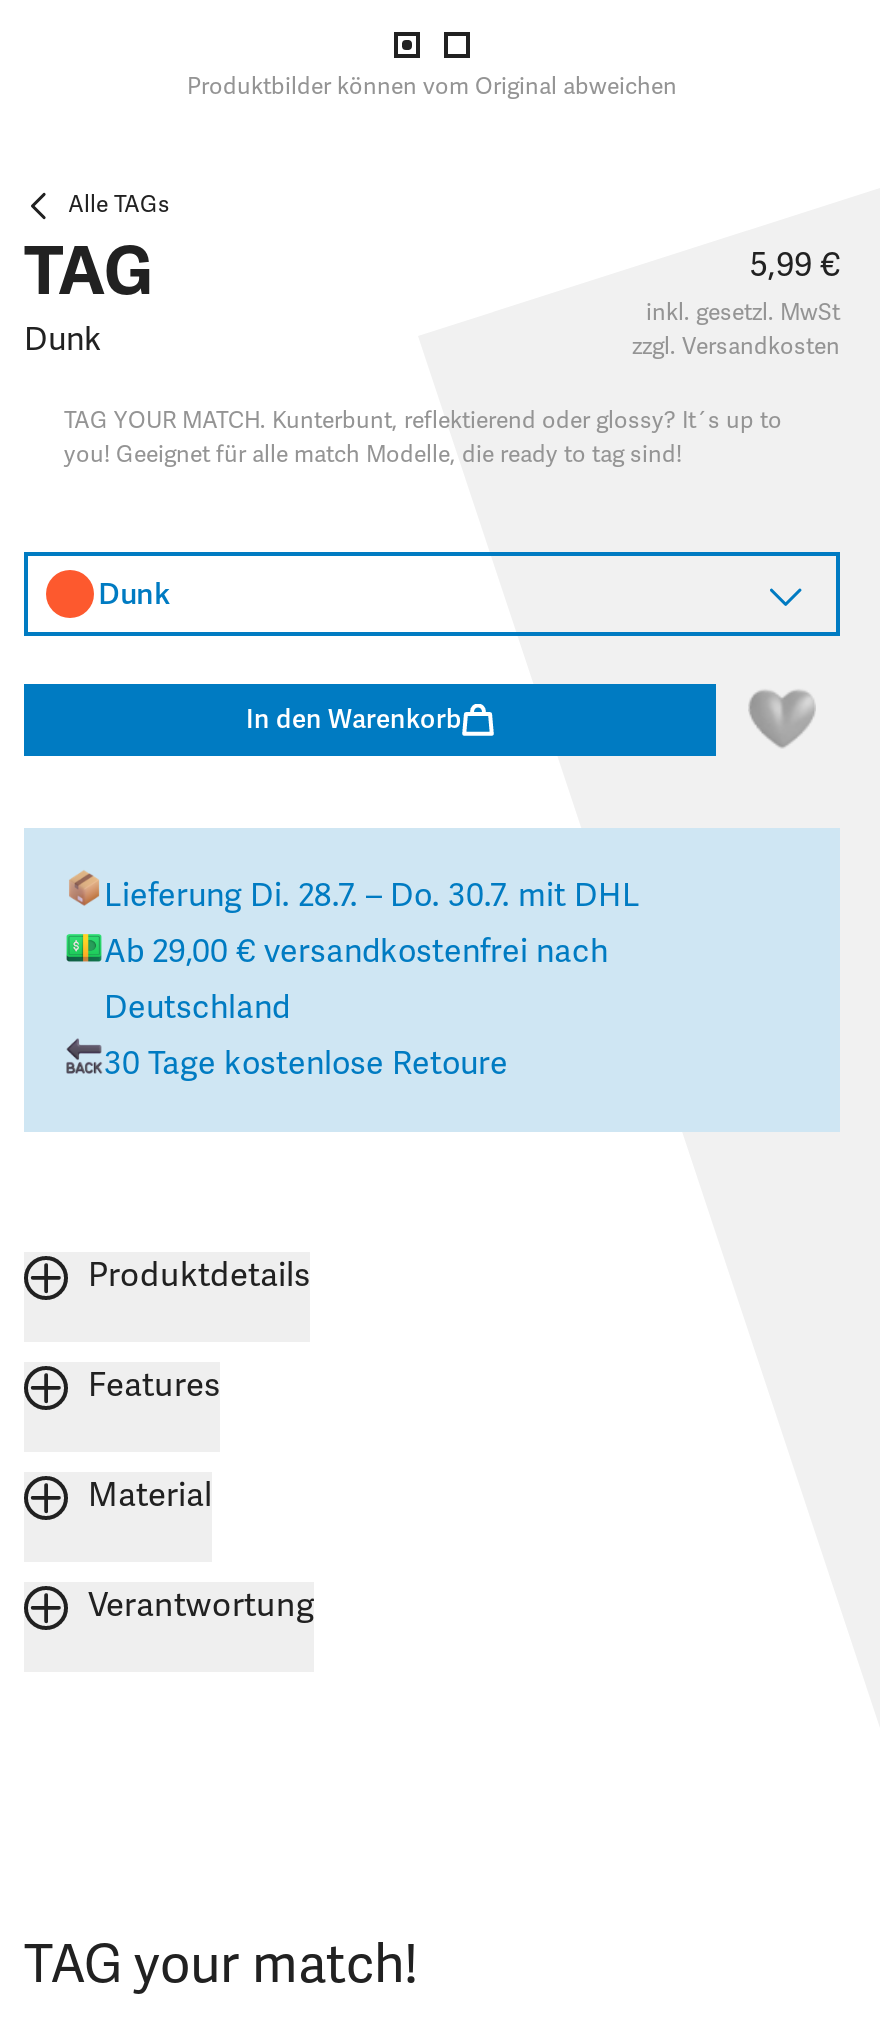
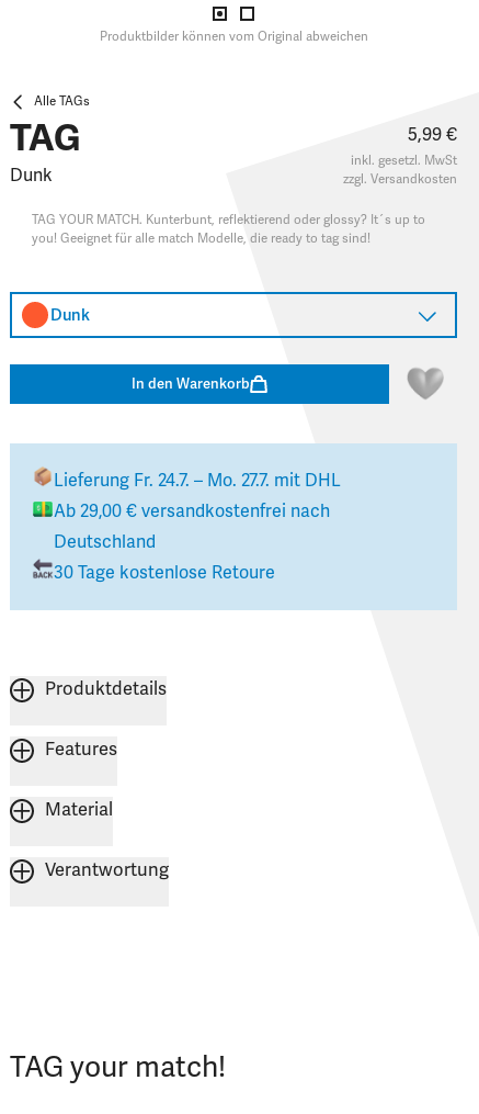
- Lieferung Di. 28.7. – Do. 30.7. mit DHL
+ Lieferung Fr. 24.7. – Mo. 27.7. mit DHL
